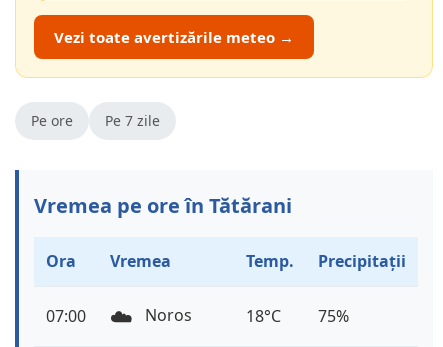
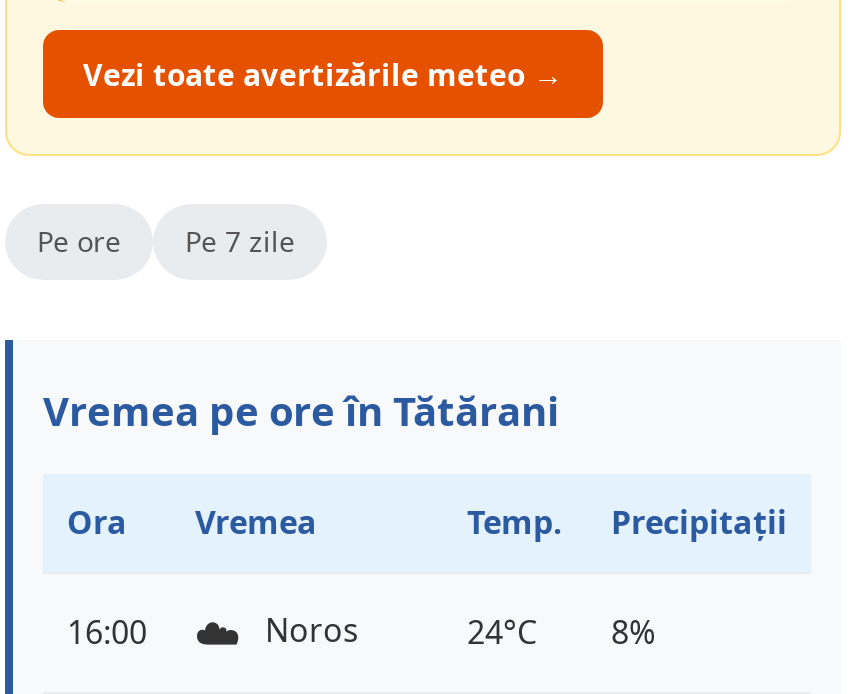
- 07:00
+ 16:00

- 18°C
- 75%
+ 24°C
+ 8%
